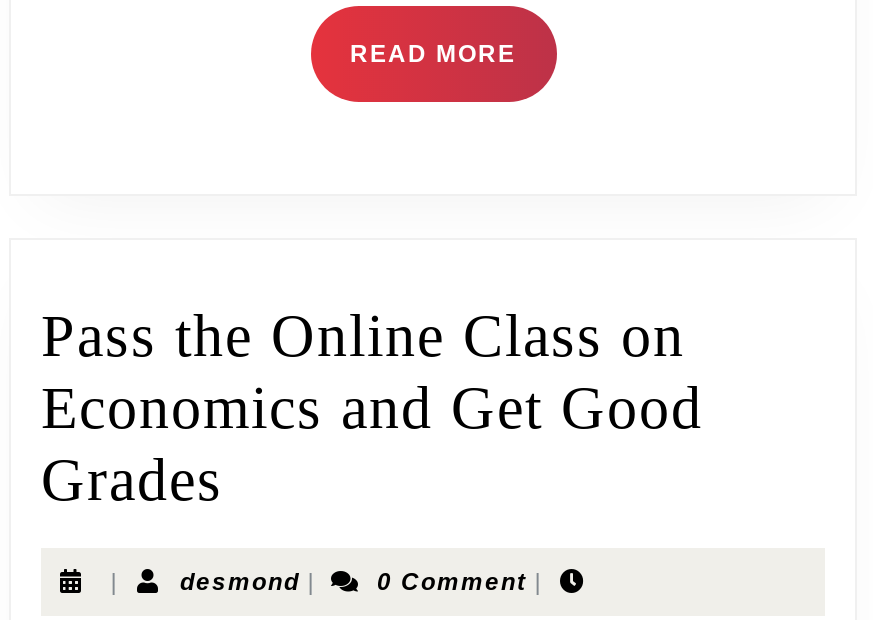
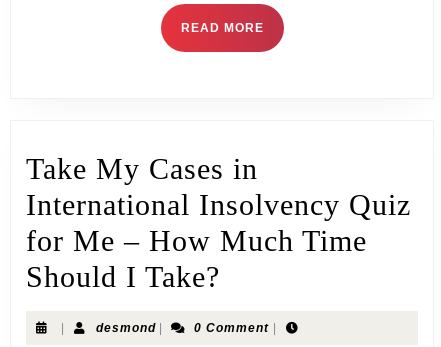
- Pass the Online Class on
- Economics and Get Good
- Grades
+ Take My Cases in
+ International Insolvency Quiz
+ for Me – How Much Time
+ Should I Take?
